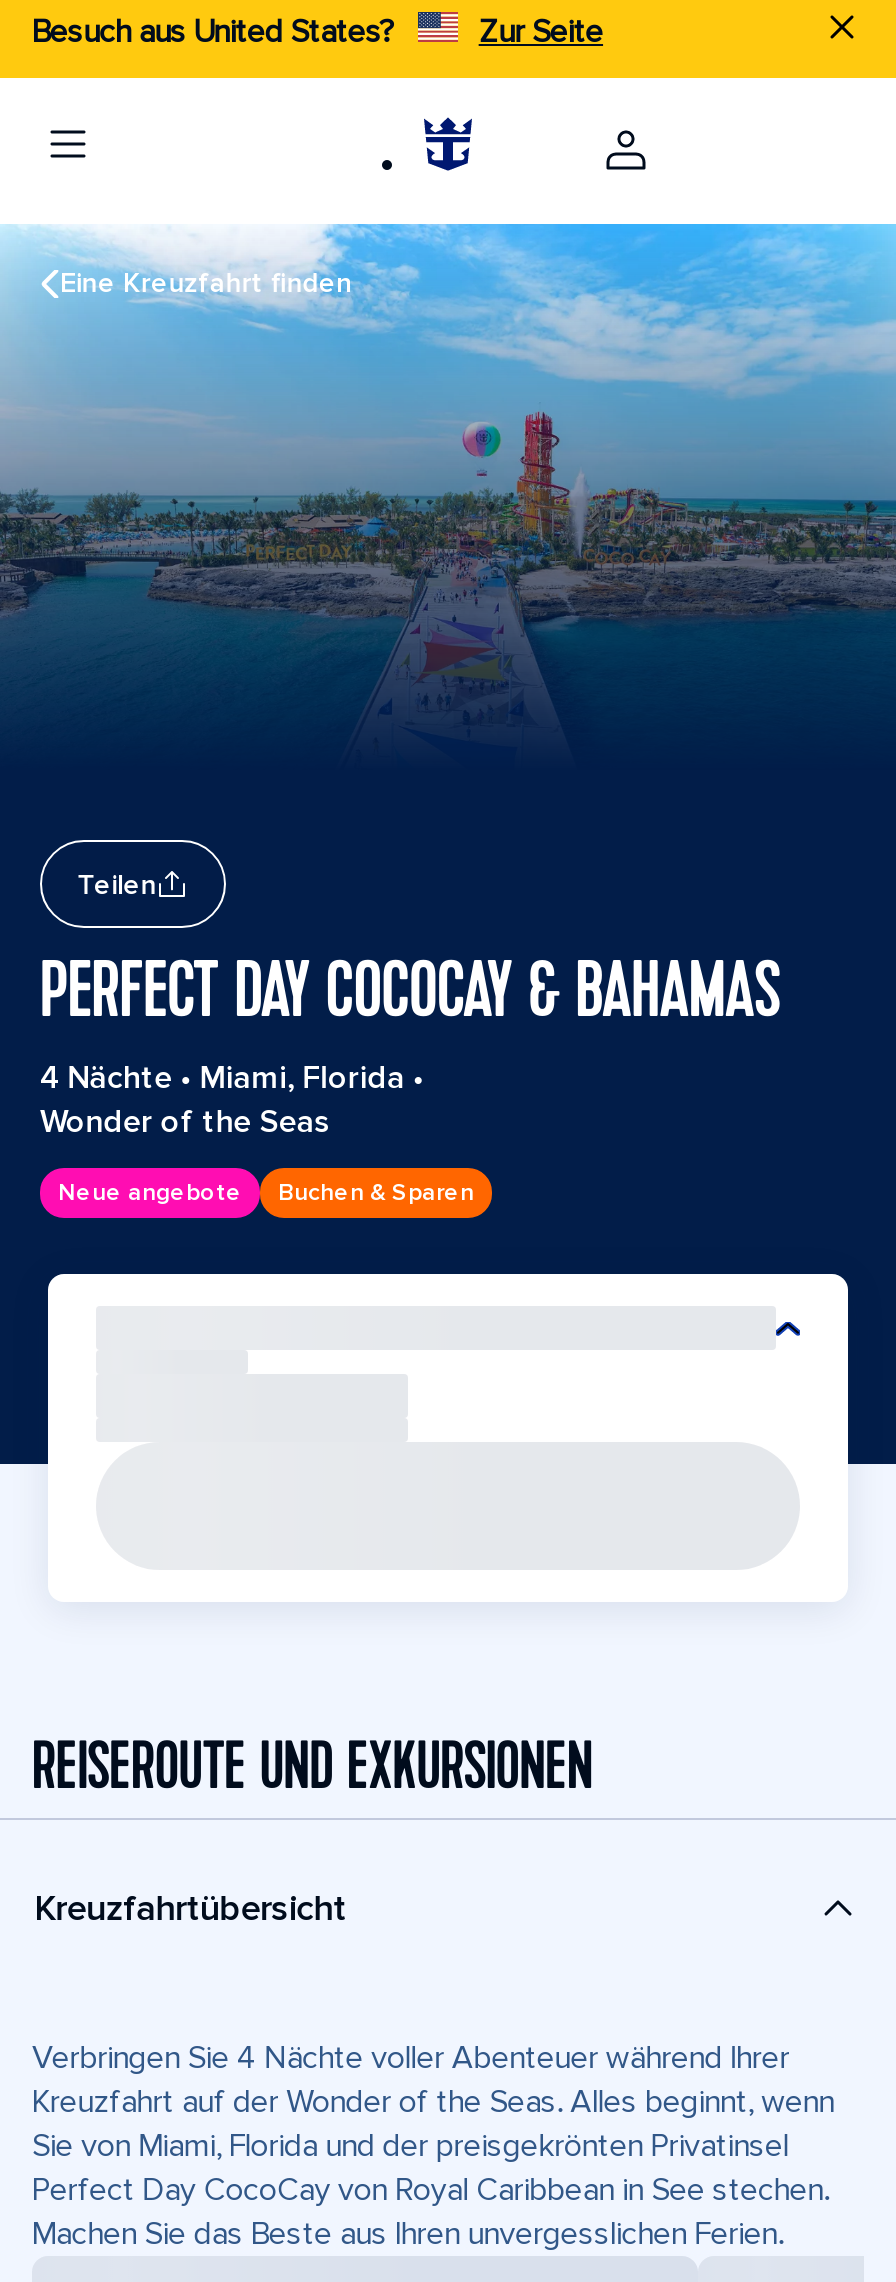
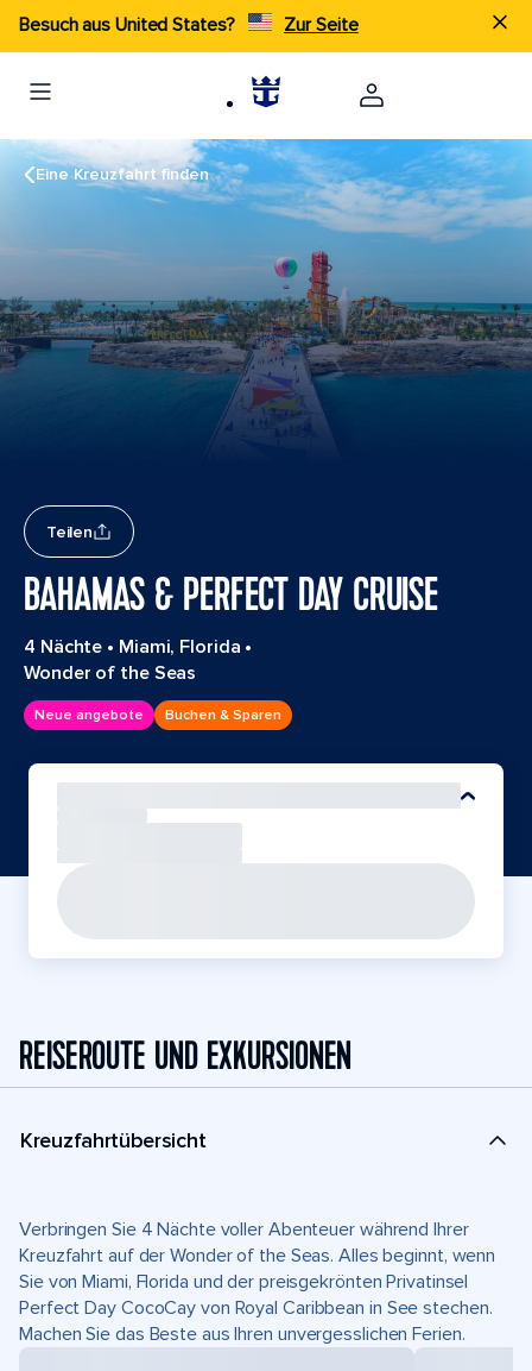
- PERFECT DAY COCOCAY & BAHAMAS
+ BAHAMAS & PERFECT DAY CRUISE
